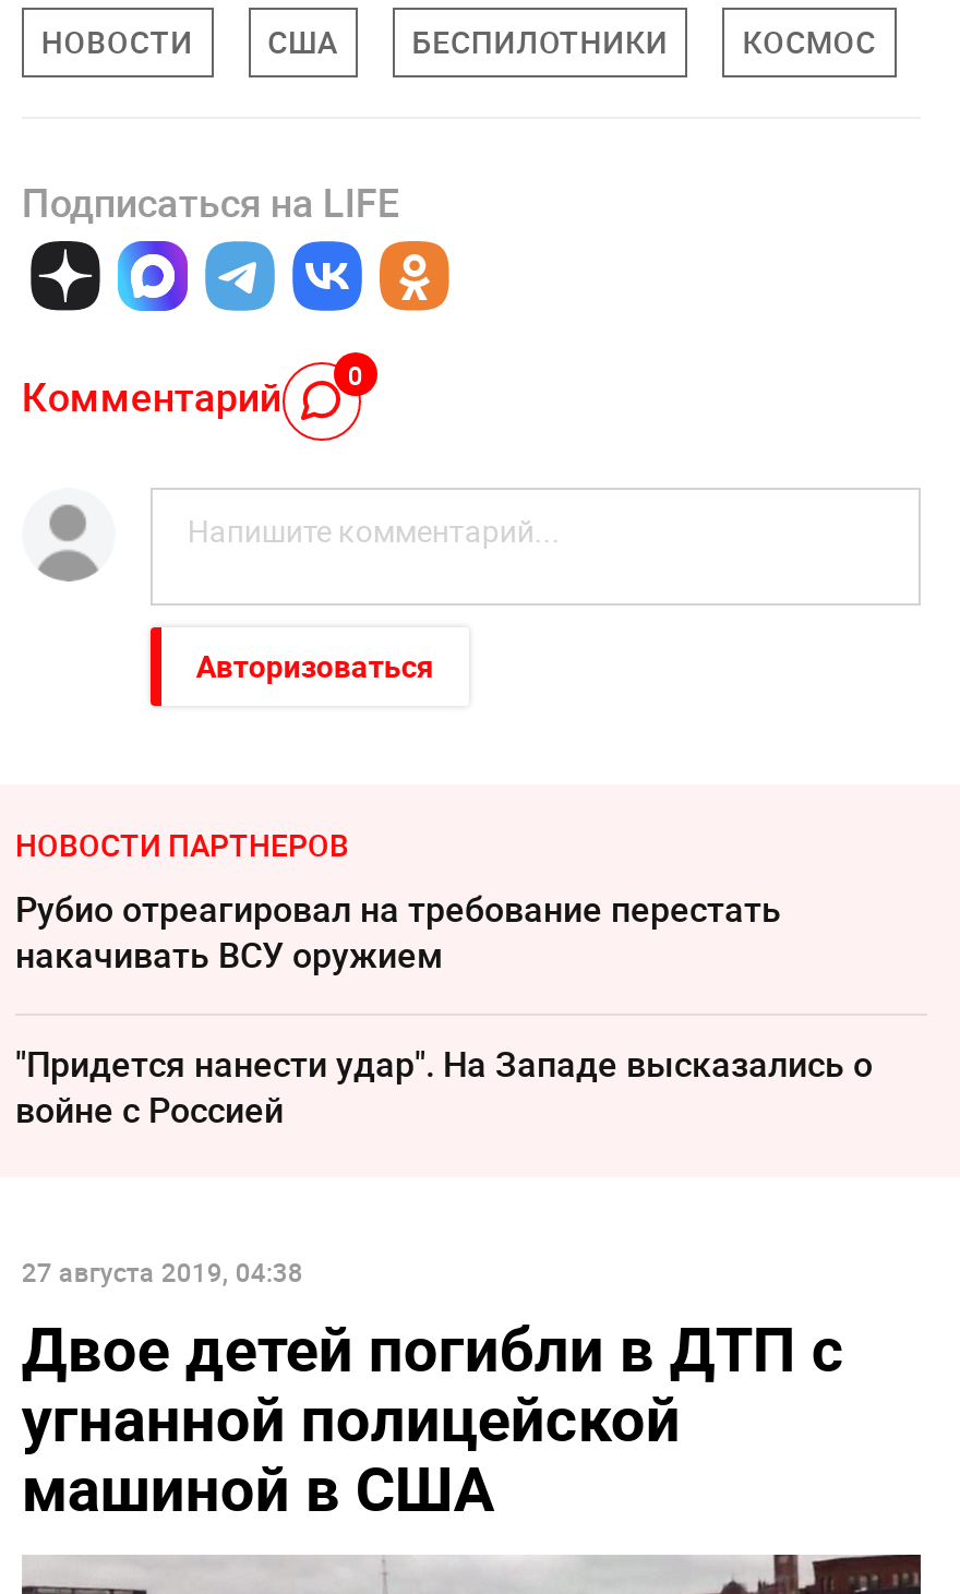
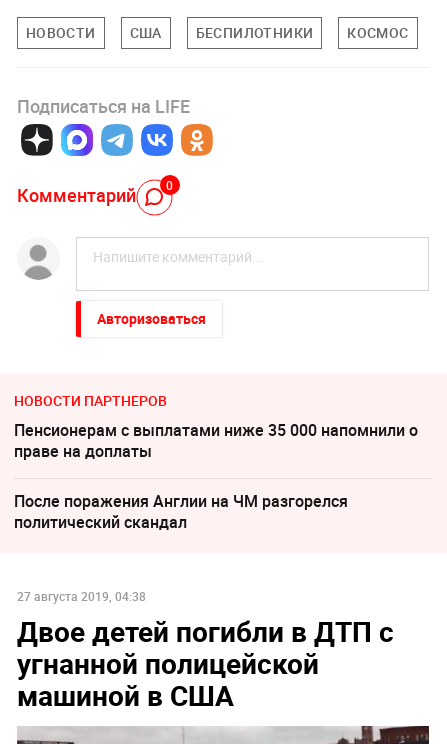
- Рубио отреагировал на требование перестать
- накачивать ВСУ оружием
+ Пенсионерам с выплатами ниже 35 000 напомнили о
+ праве на доплаты

- "Придется нанести удар". На Западе высказались о
- войне с Россией
+ После поражения Англии на ЧМ разгорелся
+ политический скандал
